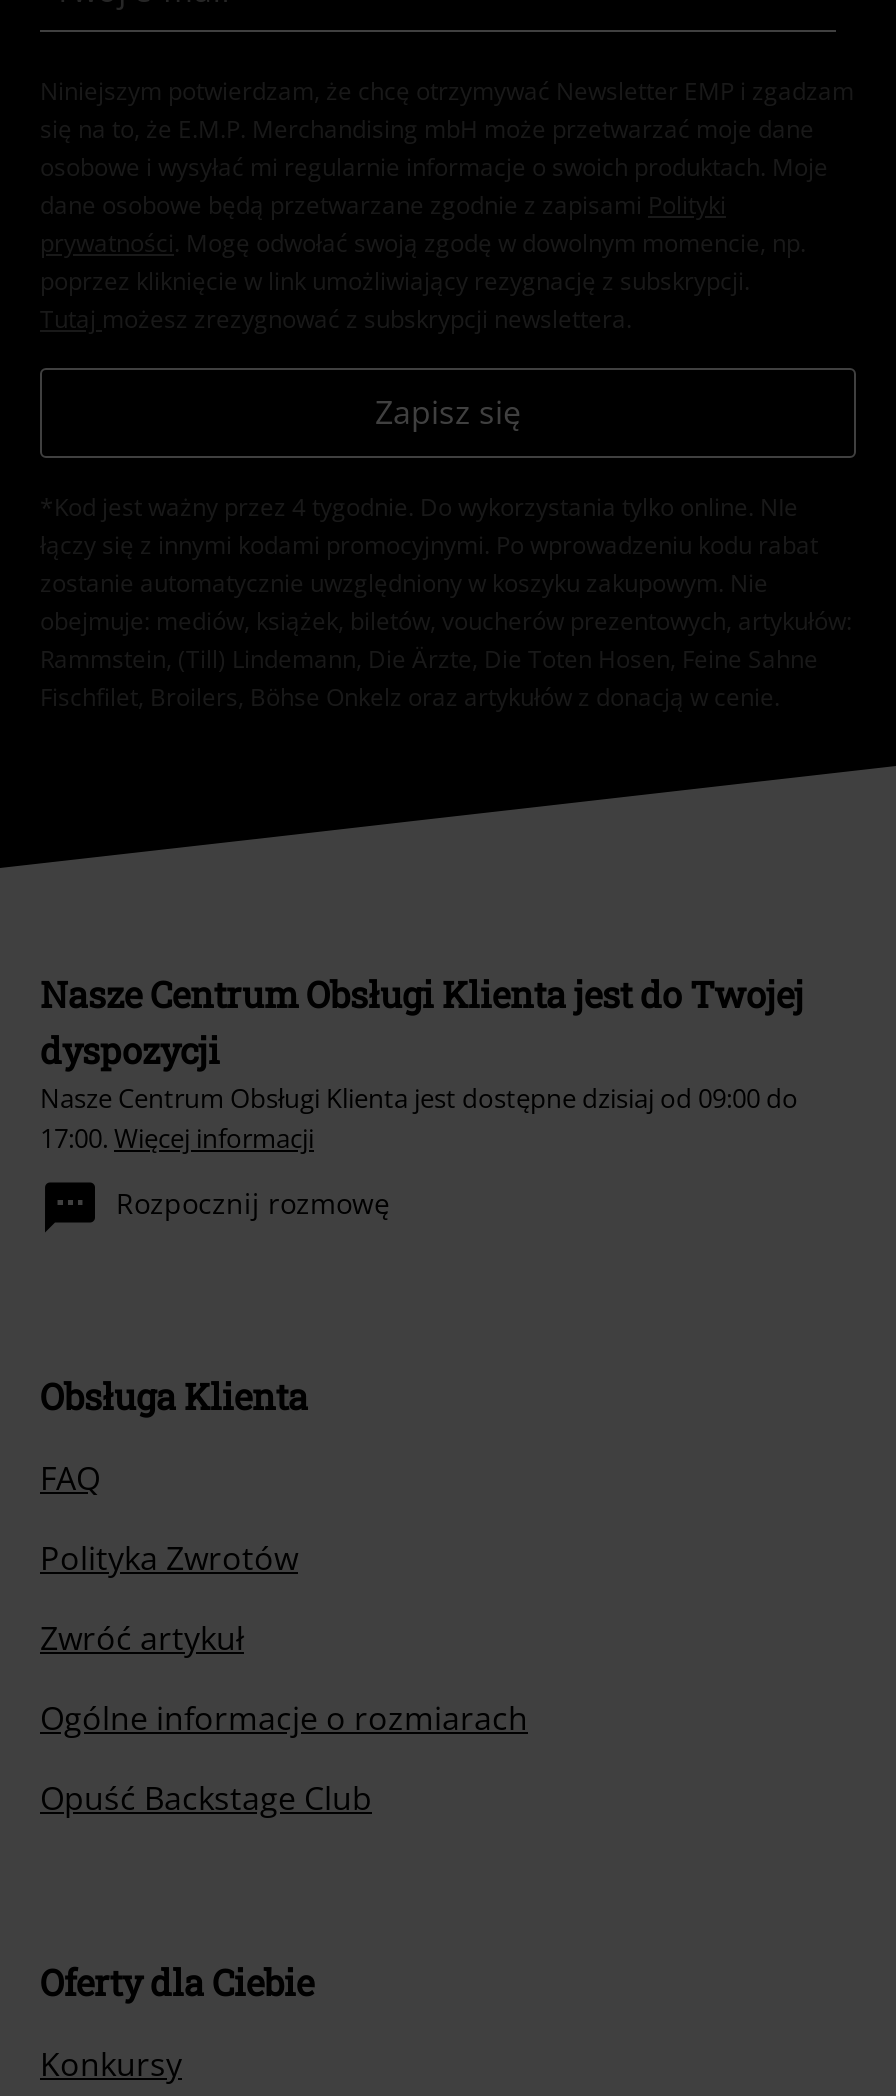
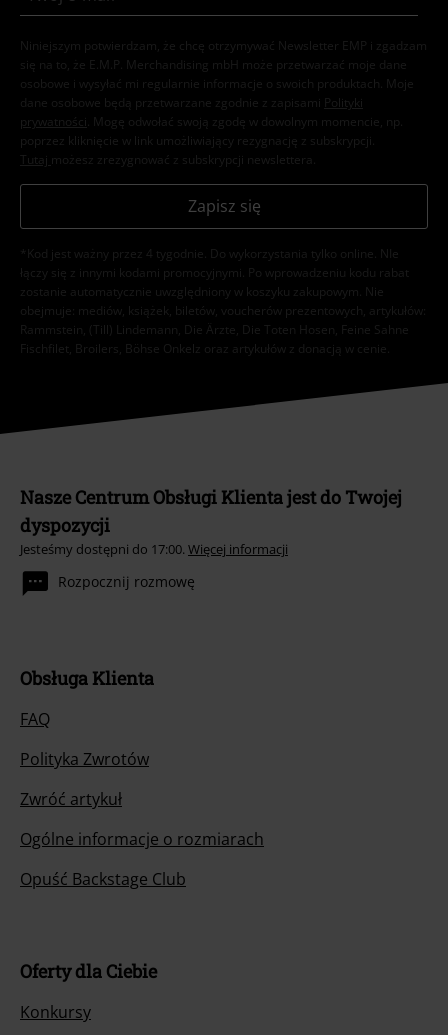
- Nasze Centrum Obsługi Klienta jest dostępne dzisiaj od 09:00 do
- 17:00. Więcej informacji
+ Jesteśmy dostępni do 17:00. Więcej informacji
